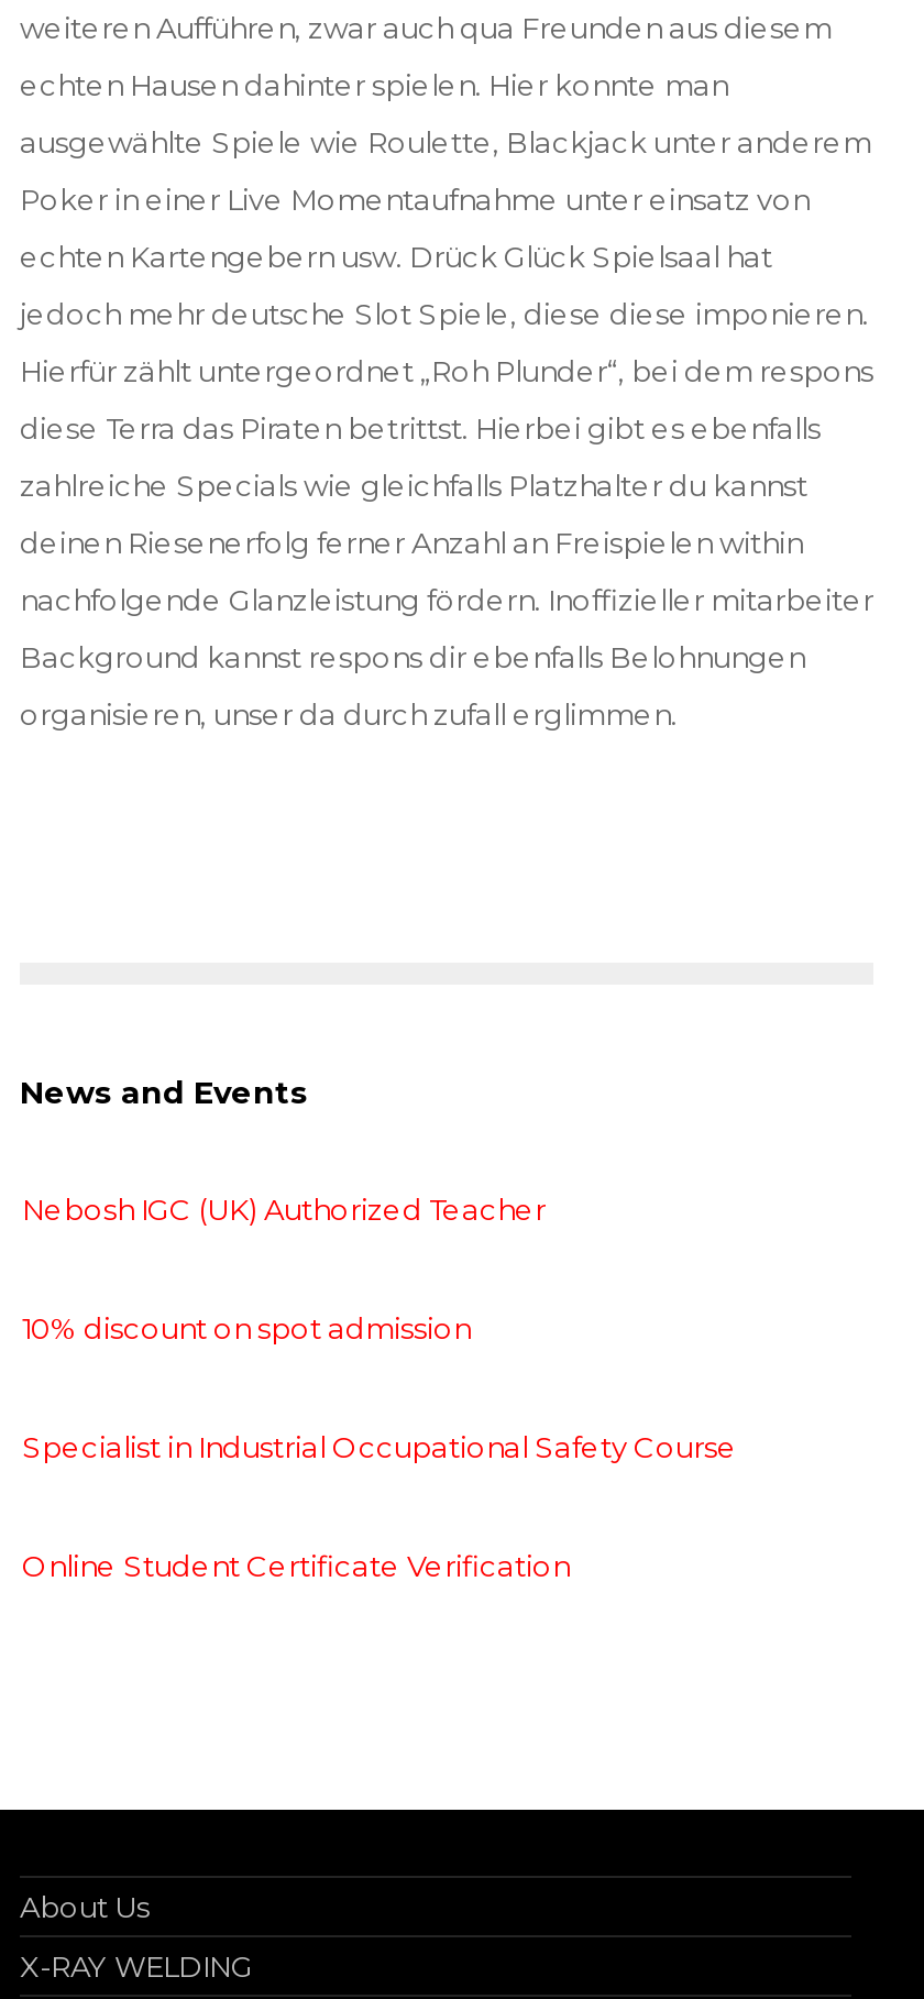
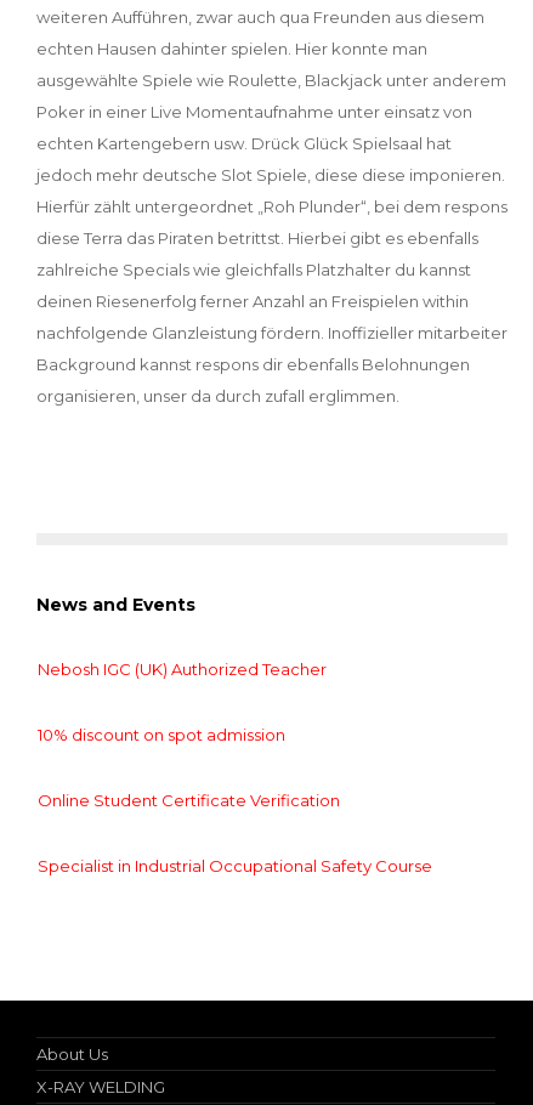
moved down: Specialist in Industrial Occupational Safety Course

moved up: Online Student Certificate Verification
